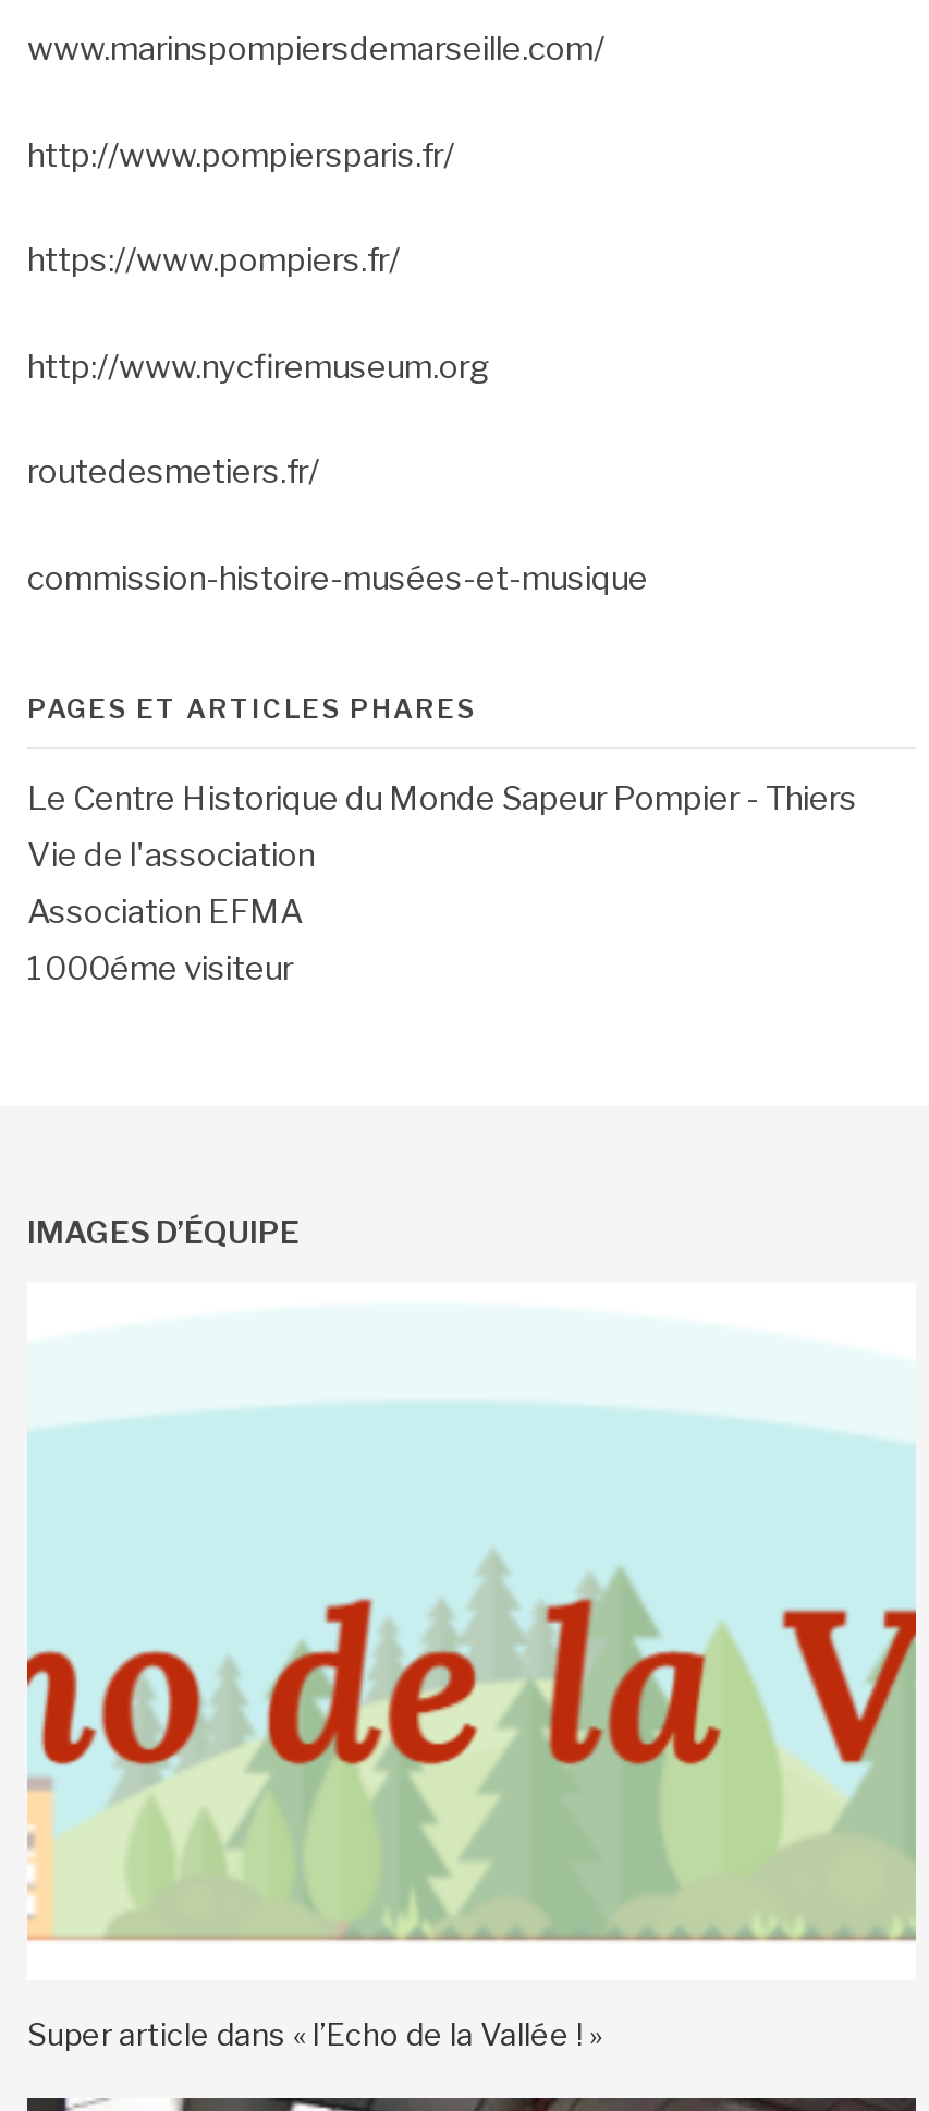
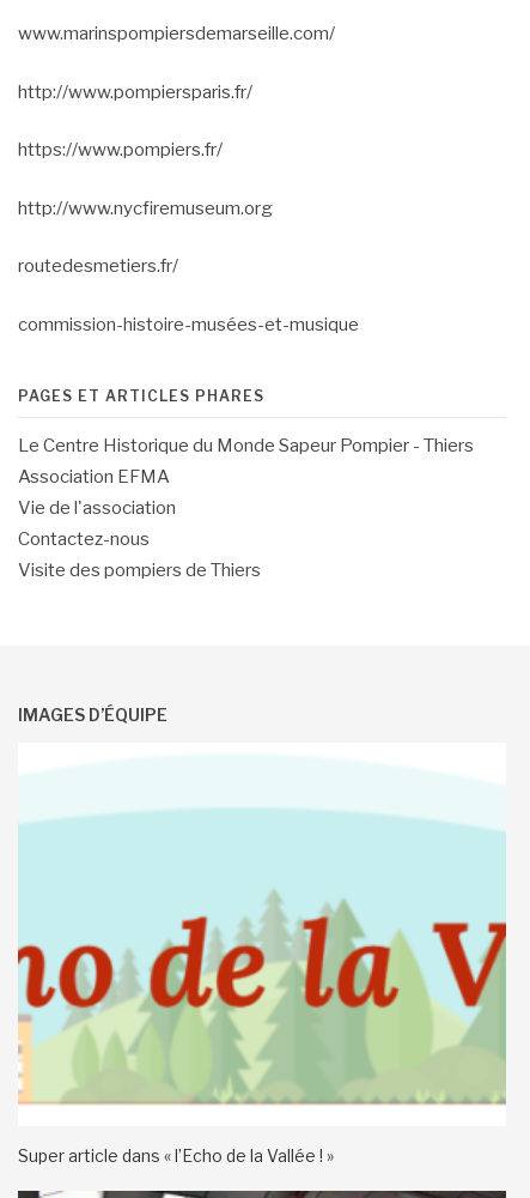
moved down: Vie de l'association

moved up: Association EFMA

- 1000éme visiteur
+ Contactez-nous
+ Visite des pompiers de Thiers
